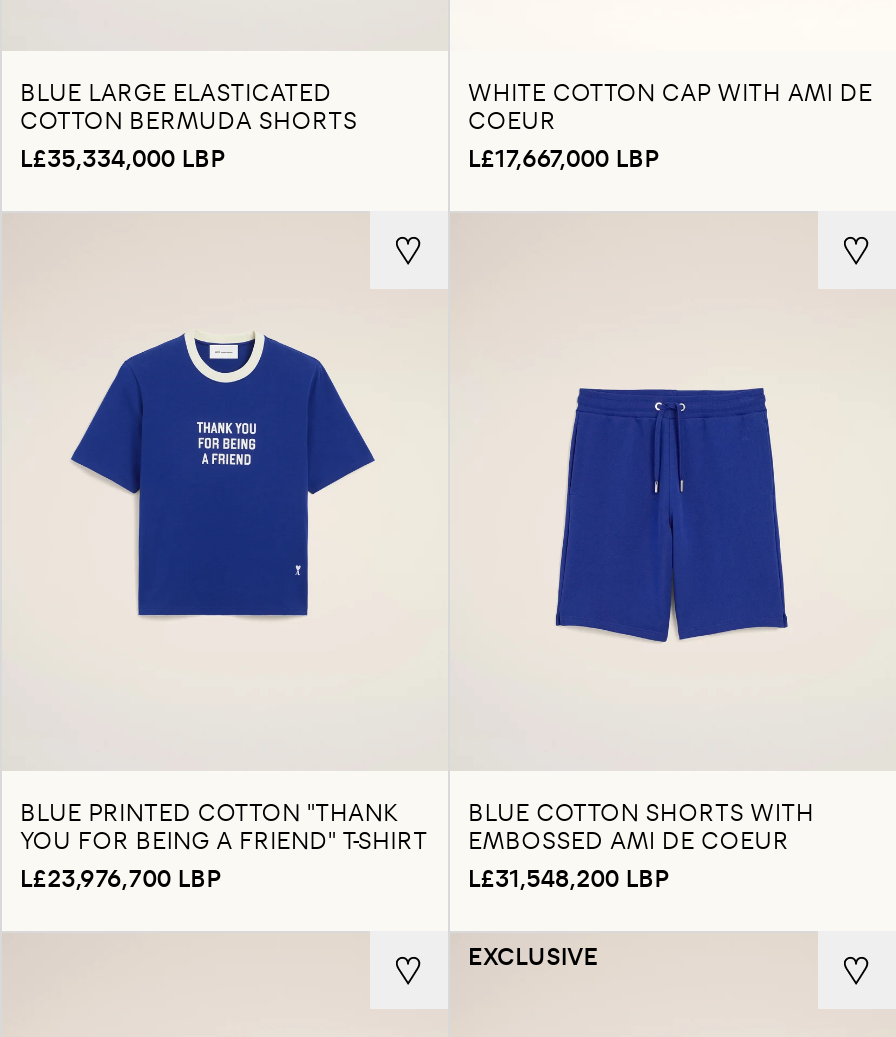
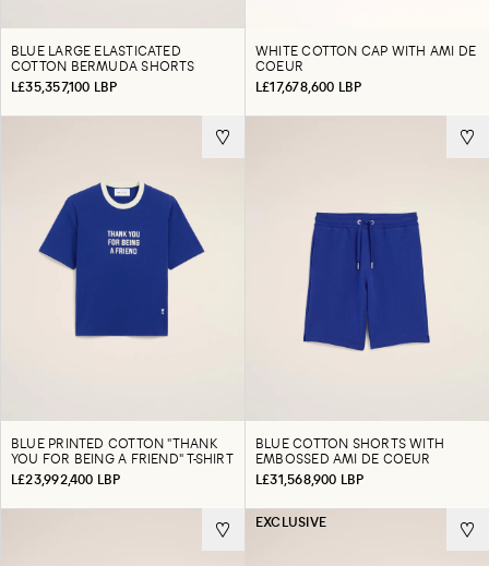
- L£35,334,000 LBP
+ L£35,357,100 LBP

- L£17,667,000 LBP
+ L£17,678,600 LBP

- L£23,976,700 LBP
+ L£23,992,400 LBP

- L£31,548,200 LBP
+ L£31,568,900 LBP
